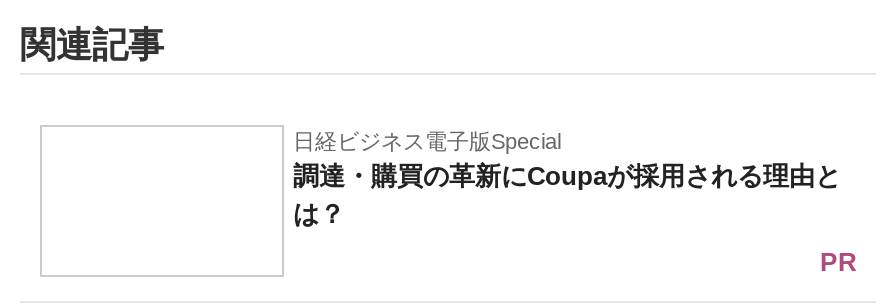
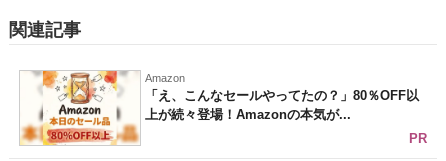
+ [image]

- 日経ビジネス電子版Special
- 調達・購買の革新にCoupaが採用される理由と
- は？
+ Amazon
+ 「え、こんなセールやってたの？」80％OFF以
+ 上が続々登場！Amazonの本気が...
